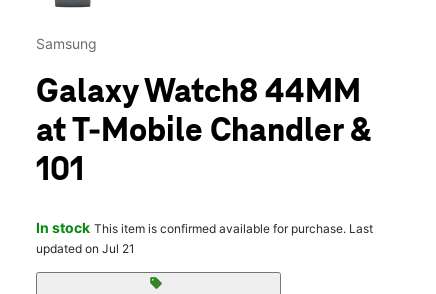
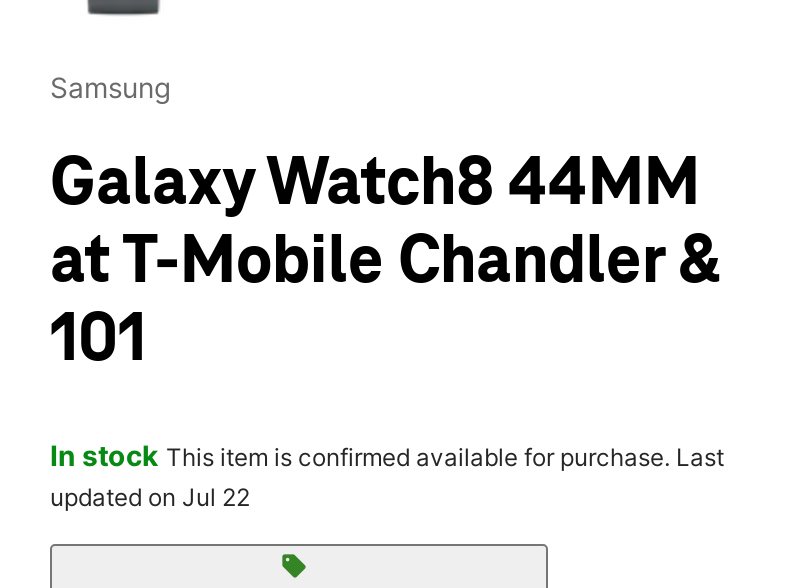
- updated on Jul 21
+ updated on Jul 22
